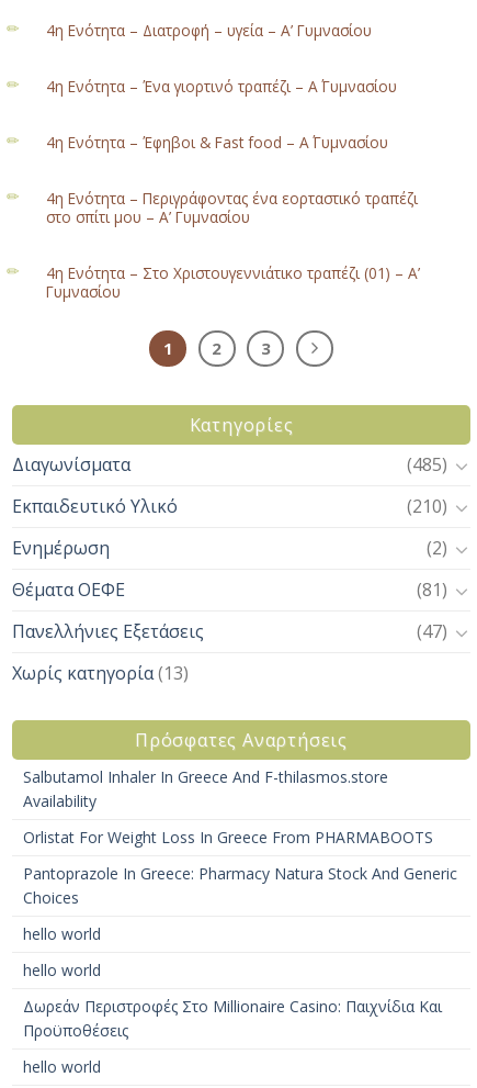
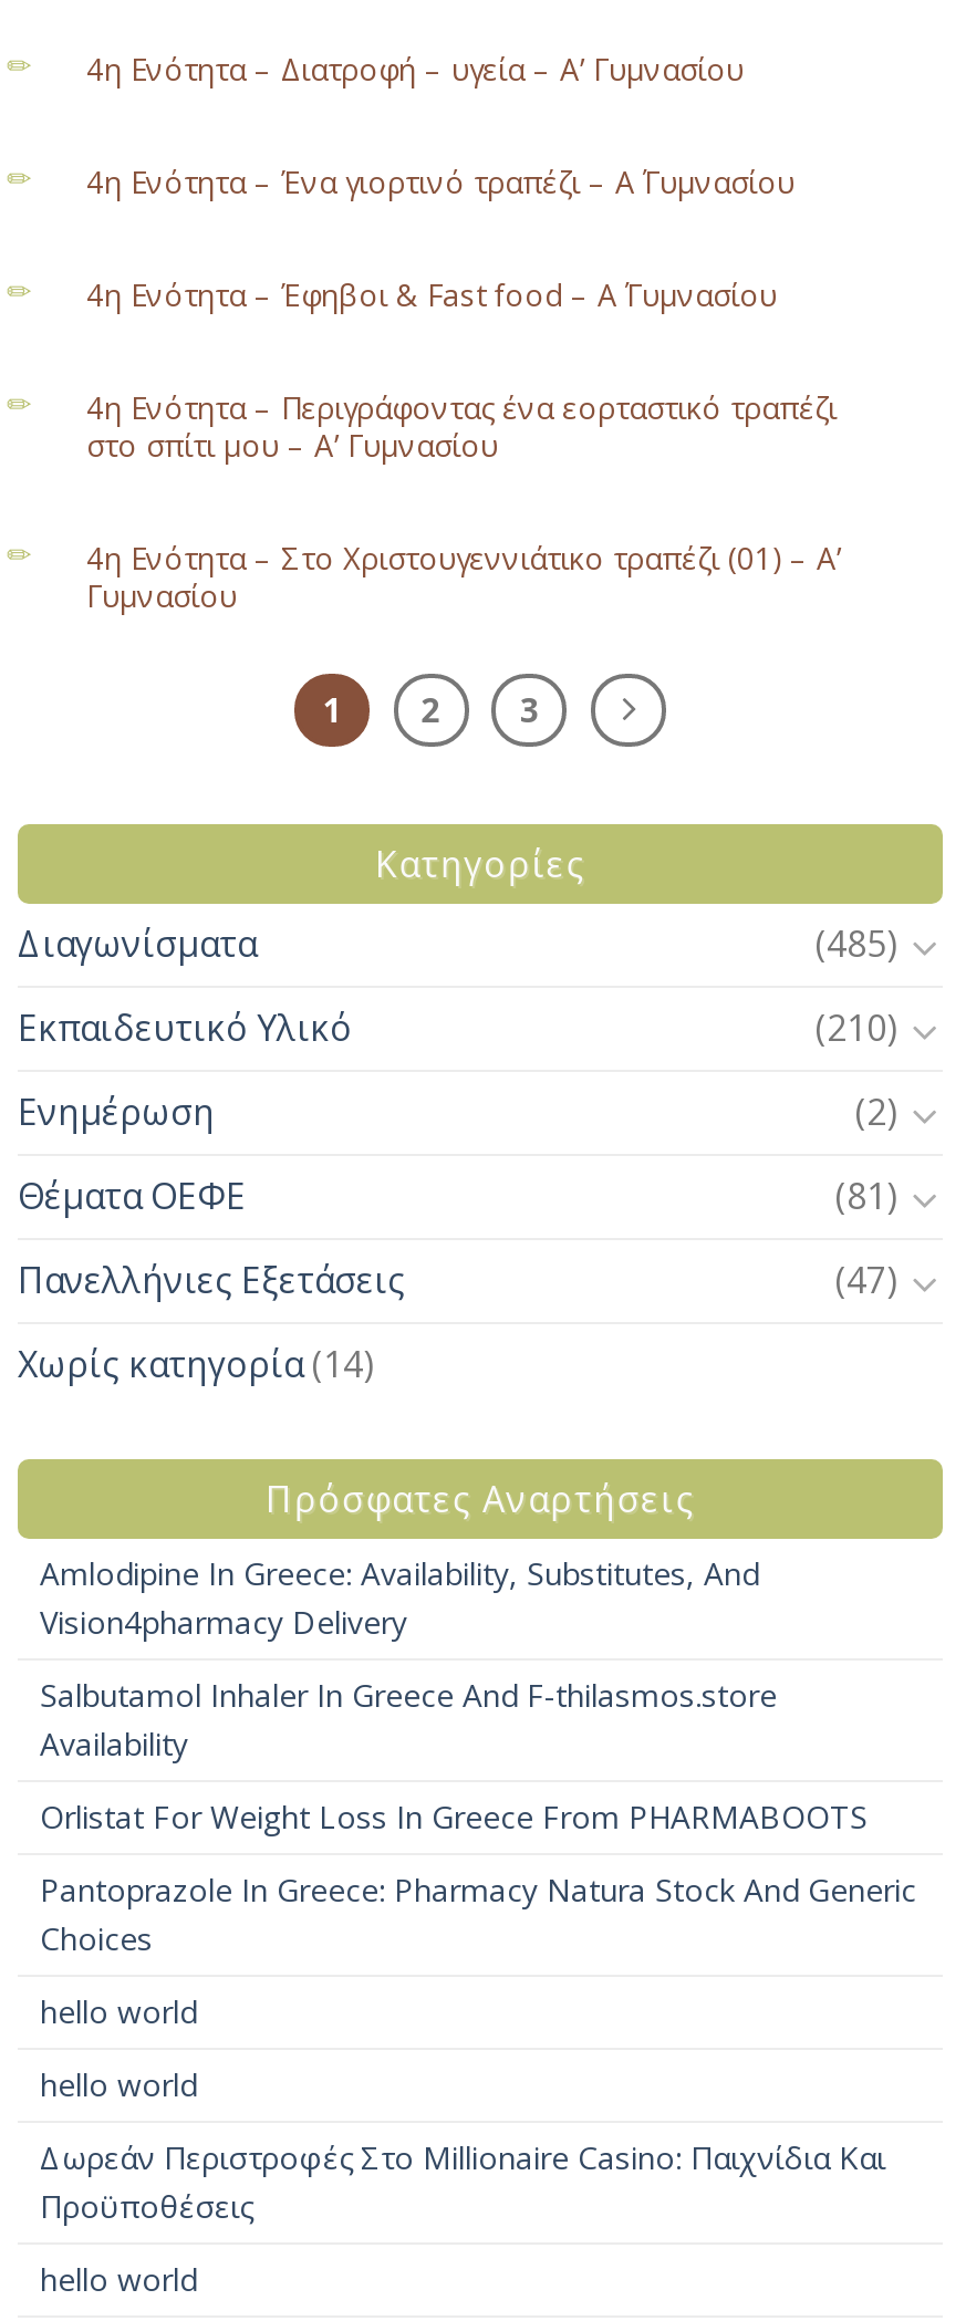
- Χωρίς κατηγορία (13)
+ Χωρίς κατηγορία (14)

+ Amlodipine In Greece: Availability, Substitutes, And
+ Vision4pharmacy Delivery
